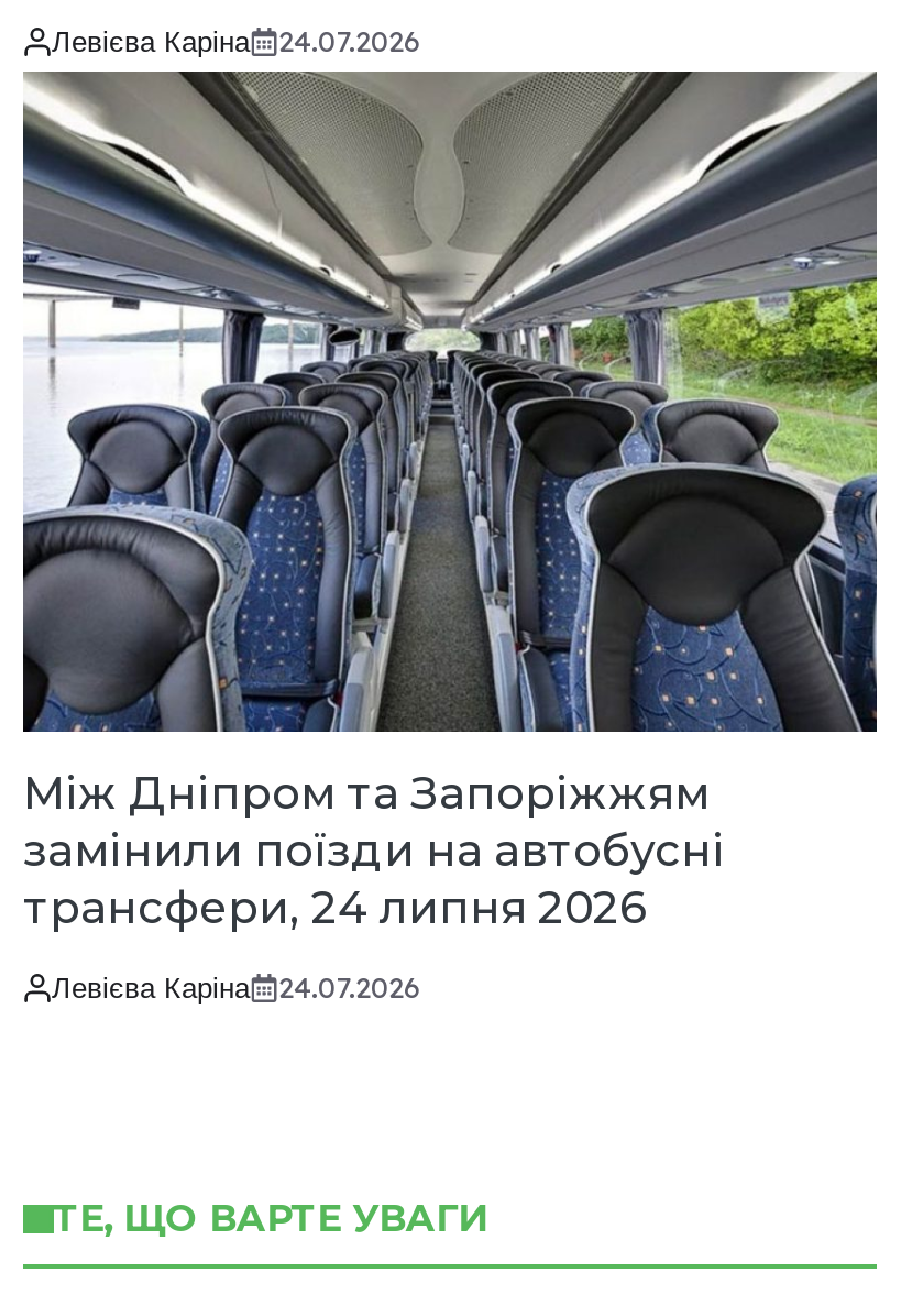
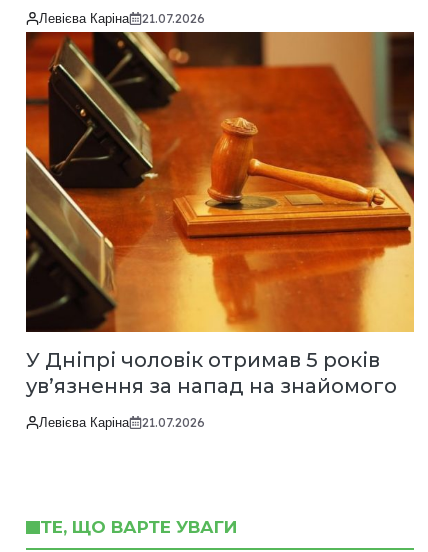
- Левієва Каріна 24.07.2026
+ Левієва Каріна 21.07.2026

- [image]
- Між Дніпром та Запоріжжям
- замінили поїзди на автобусні
- трансфери, 24 липня 2026
+ [image]
+ У Дніпрі чоловік отримав 5 років
+ ув’язнення за напад на знайомого

- Левієва Каріна 24.07.2026
+ Левієва Каріна 21.07.2026
